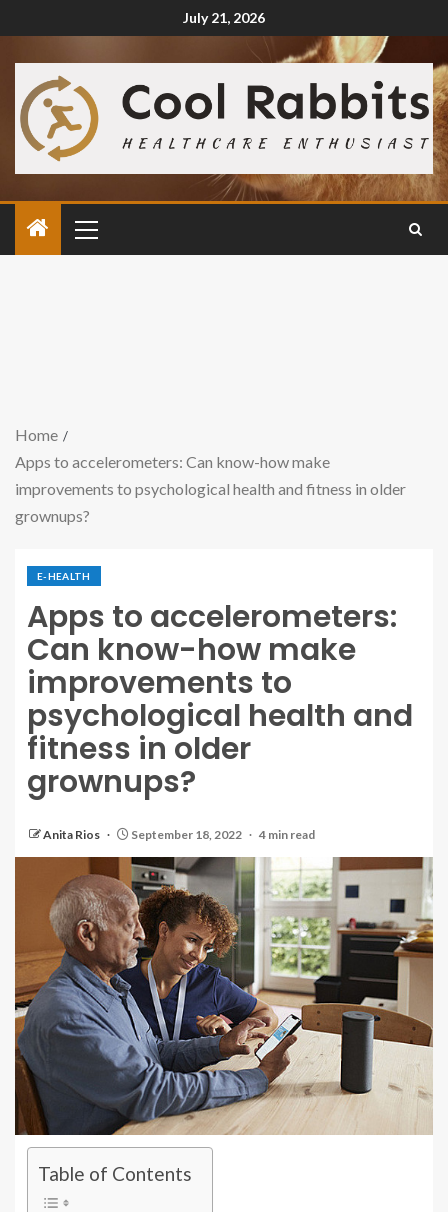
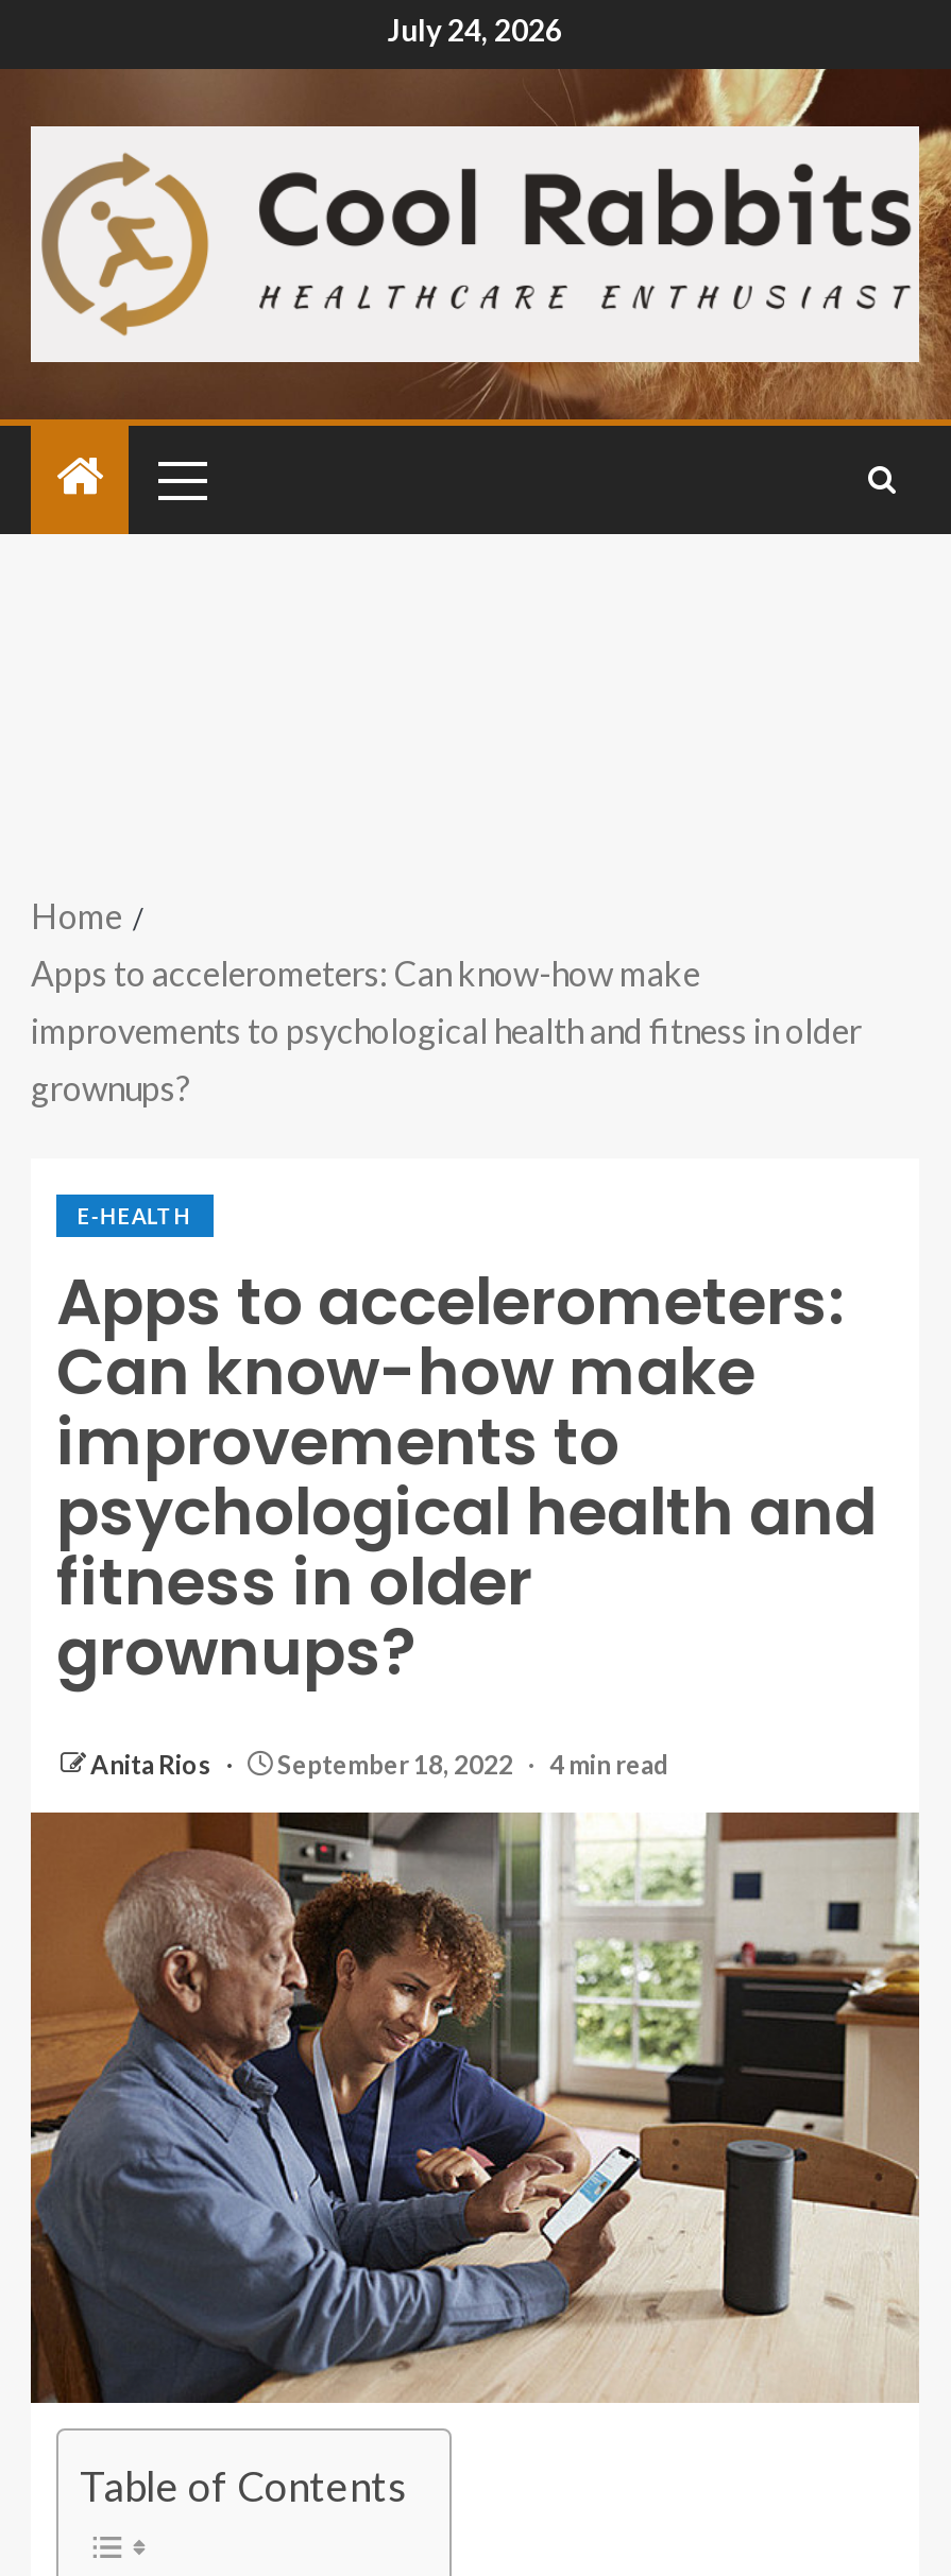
- July 21, 2026
+ July 24, 2026
